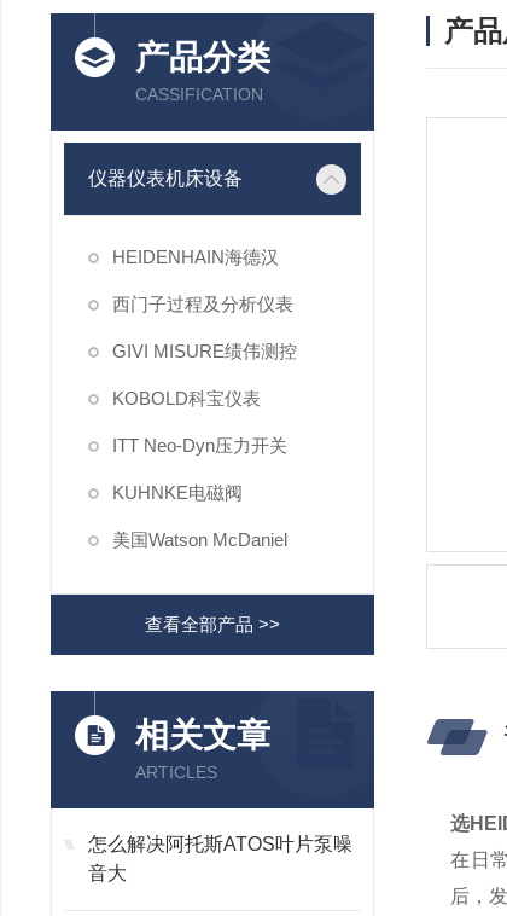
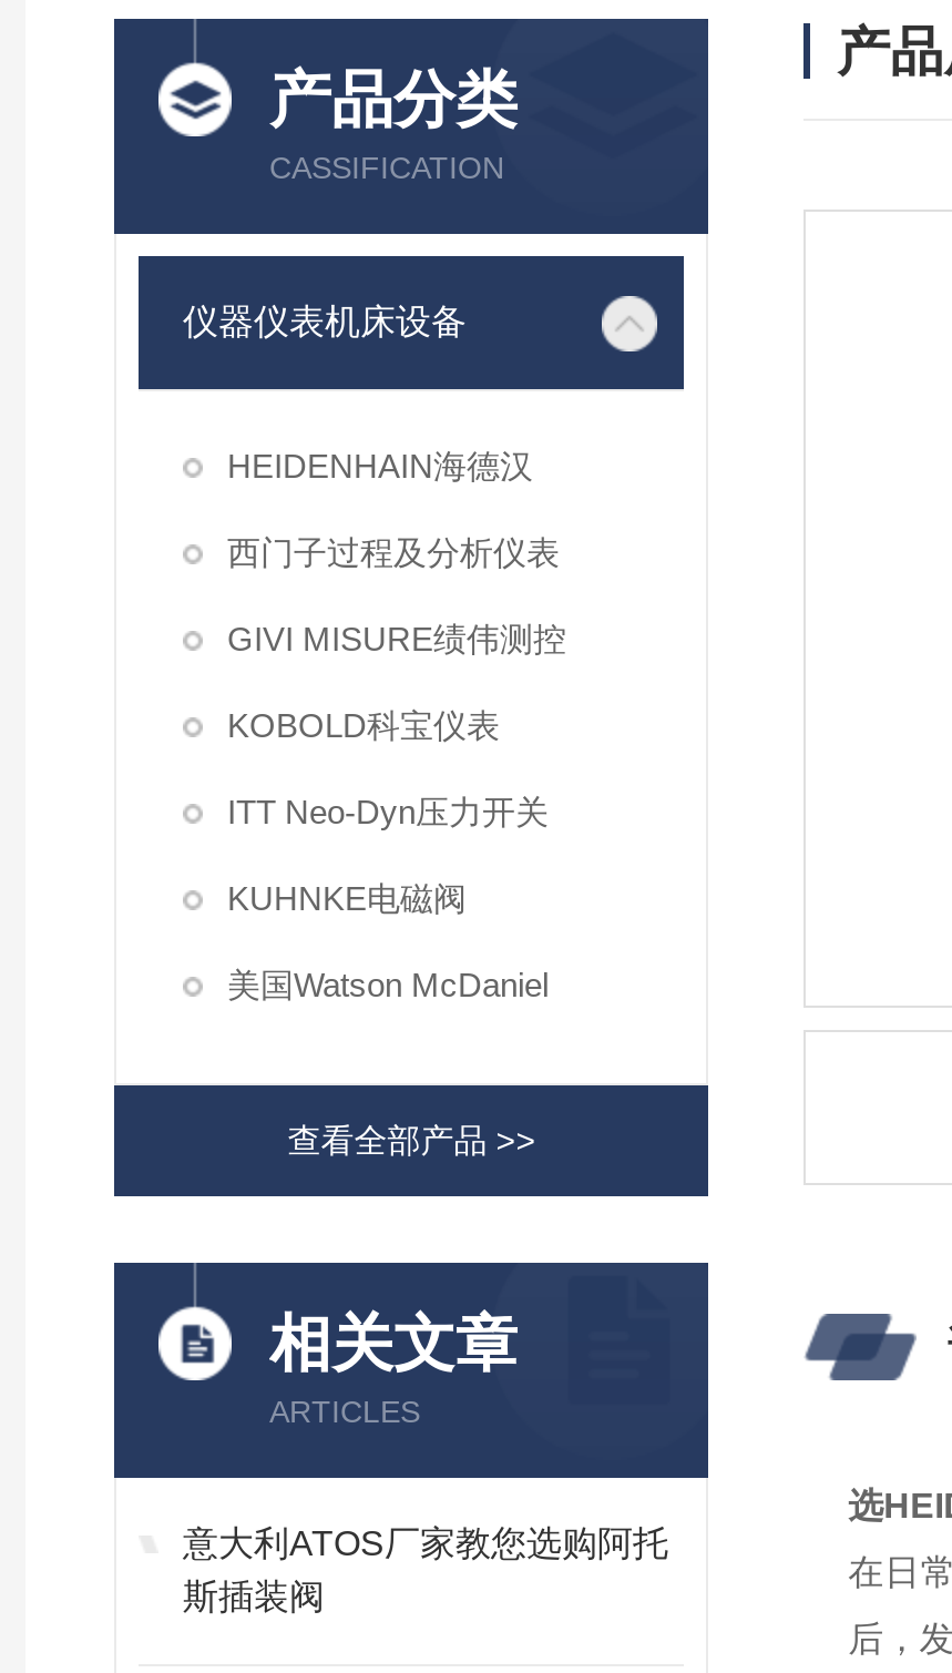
- 怎么解决阿托斯ATOS叶片泵噪
- 音大
+ 意大利ATOS厂家教您选购阿托
+ 斯插装阀
